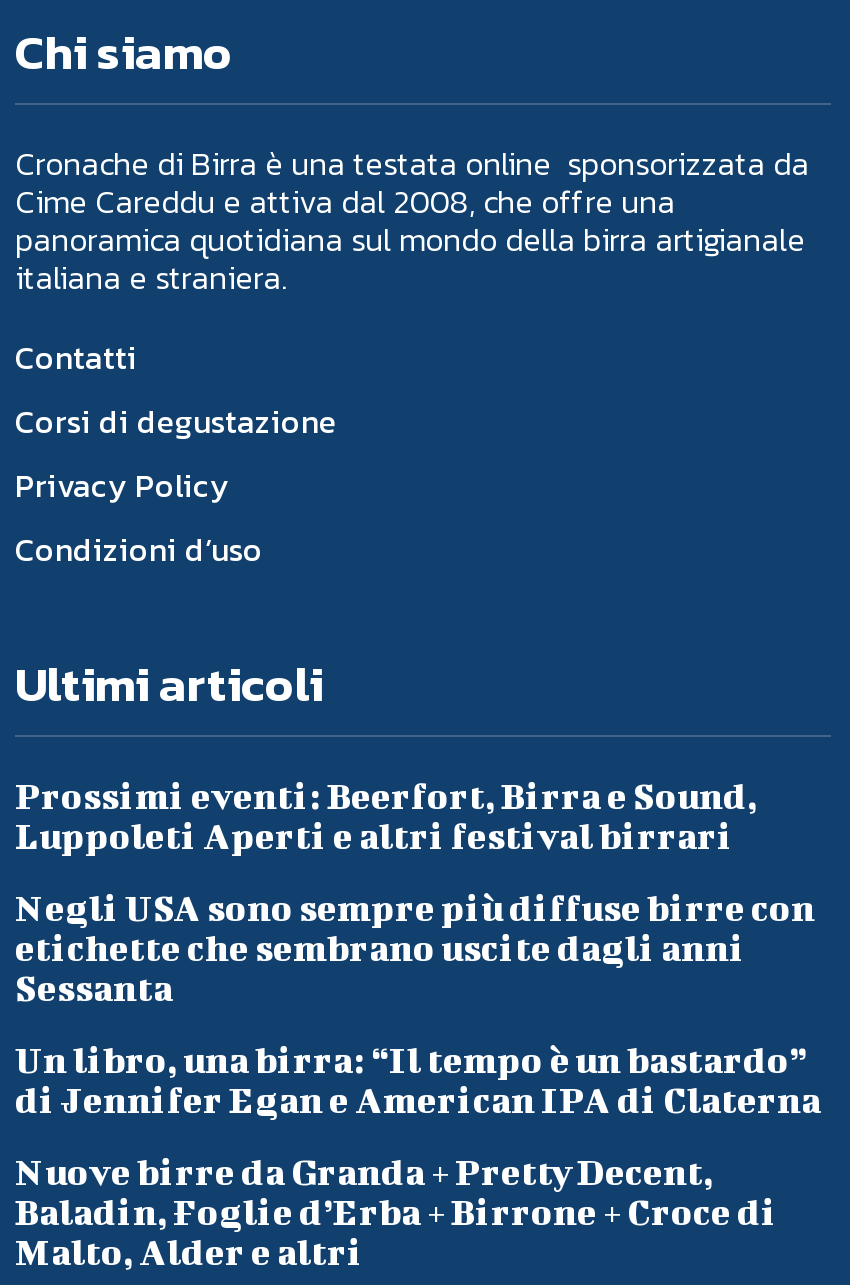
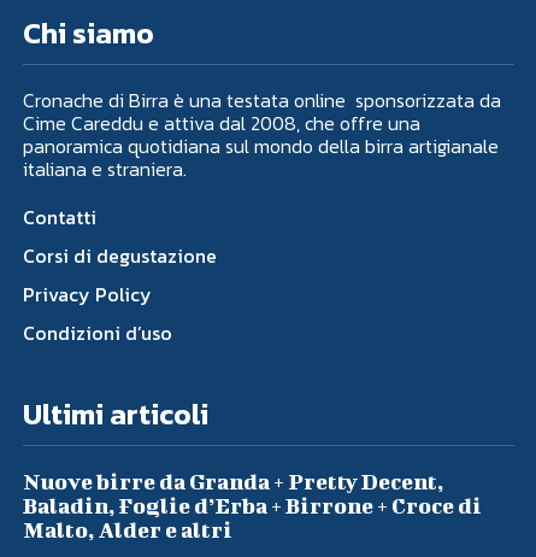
- Prossimi eventi: Beerfort, Birra e Sound,
- Luppoleti Aperti e altri festival birrari
- Negli USA sono sempre più diffuse birre con
- etichette che sembrano uscite dagli anni
- Sessanta
- Un libro, una birra: “Il tempo è un bastardo”
- di Jennifer Egan e American IPA di Claterna
